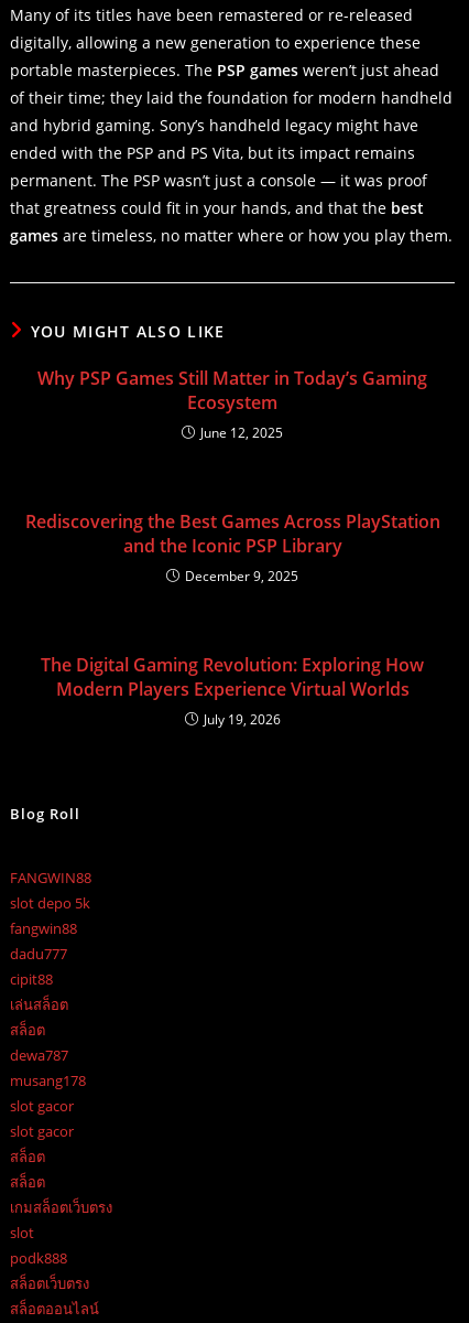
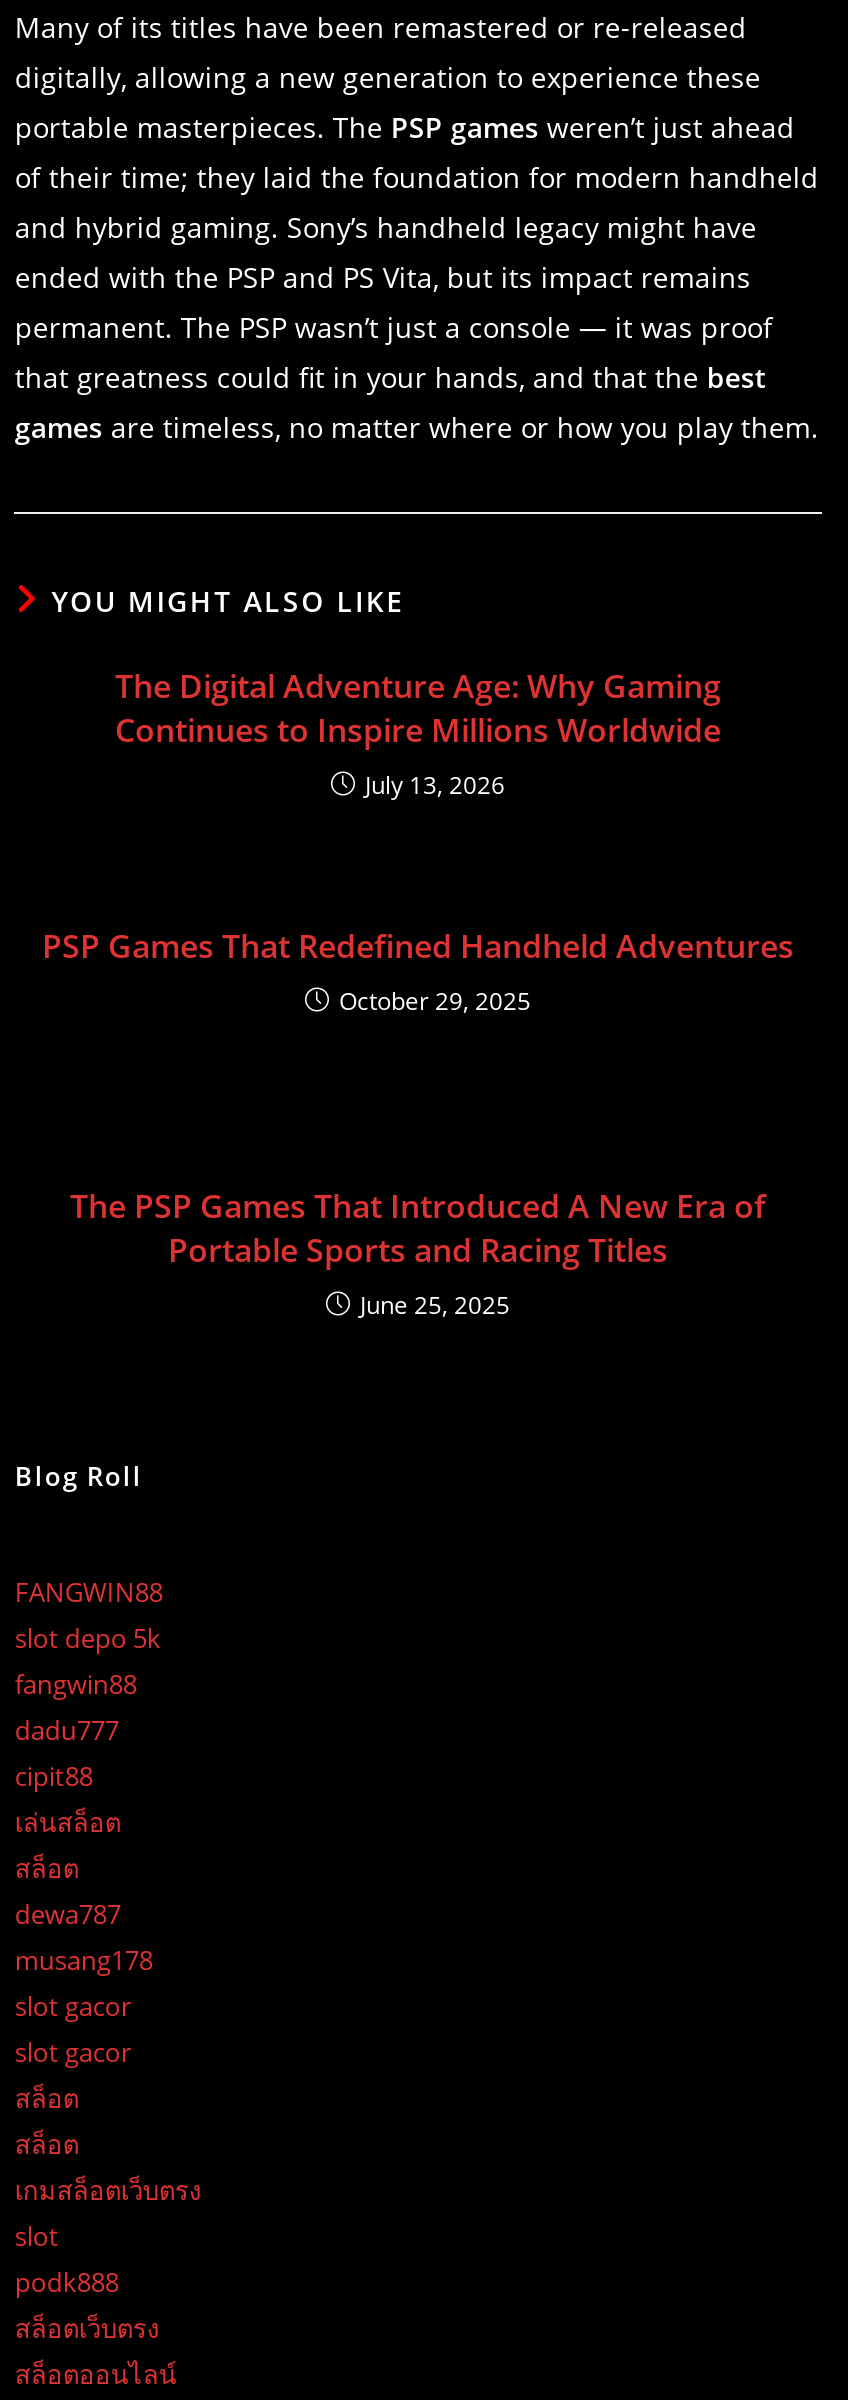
- Why PSP Games Still Matter in Today’s Gaming
- Ecosystem
- June 12, 2025
+ The Digital Adventure Age: Why Gaming
+ Continues to Inspire Millions Worldwide
+ July 13, 2026

- Rediscovering the Best Games Across PlayStation
- and the Iconic PSP Library
- December 9, 2025
+ PSP Games That Redefined Handheld Adventures
+ October 29, 2025

- The Digital Gaming Revolution: Exploring How
- Modern Players Experience Virtual Worlds
- July 19, 2026
+ The PSP Games That Introduced A New Era of
+ Portable Sports and Racing Titles
+ June 25, 2025
